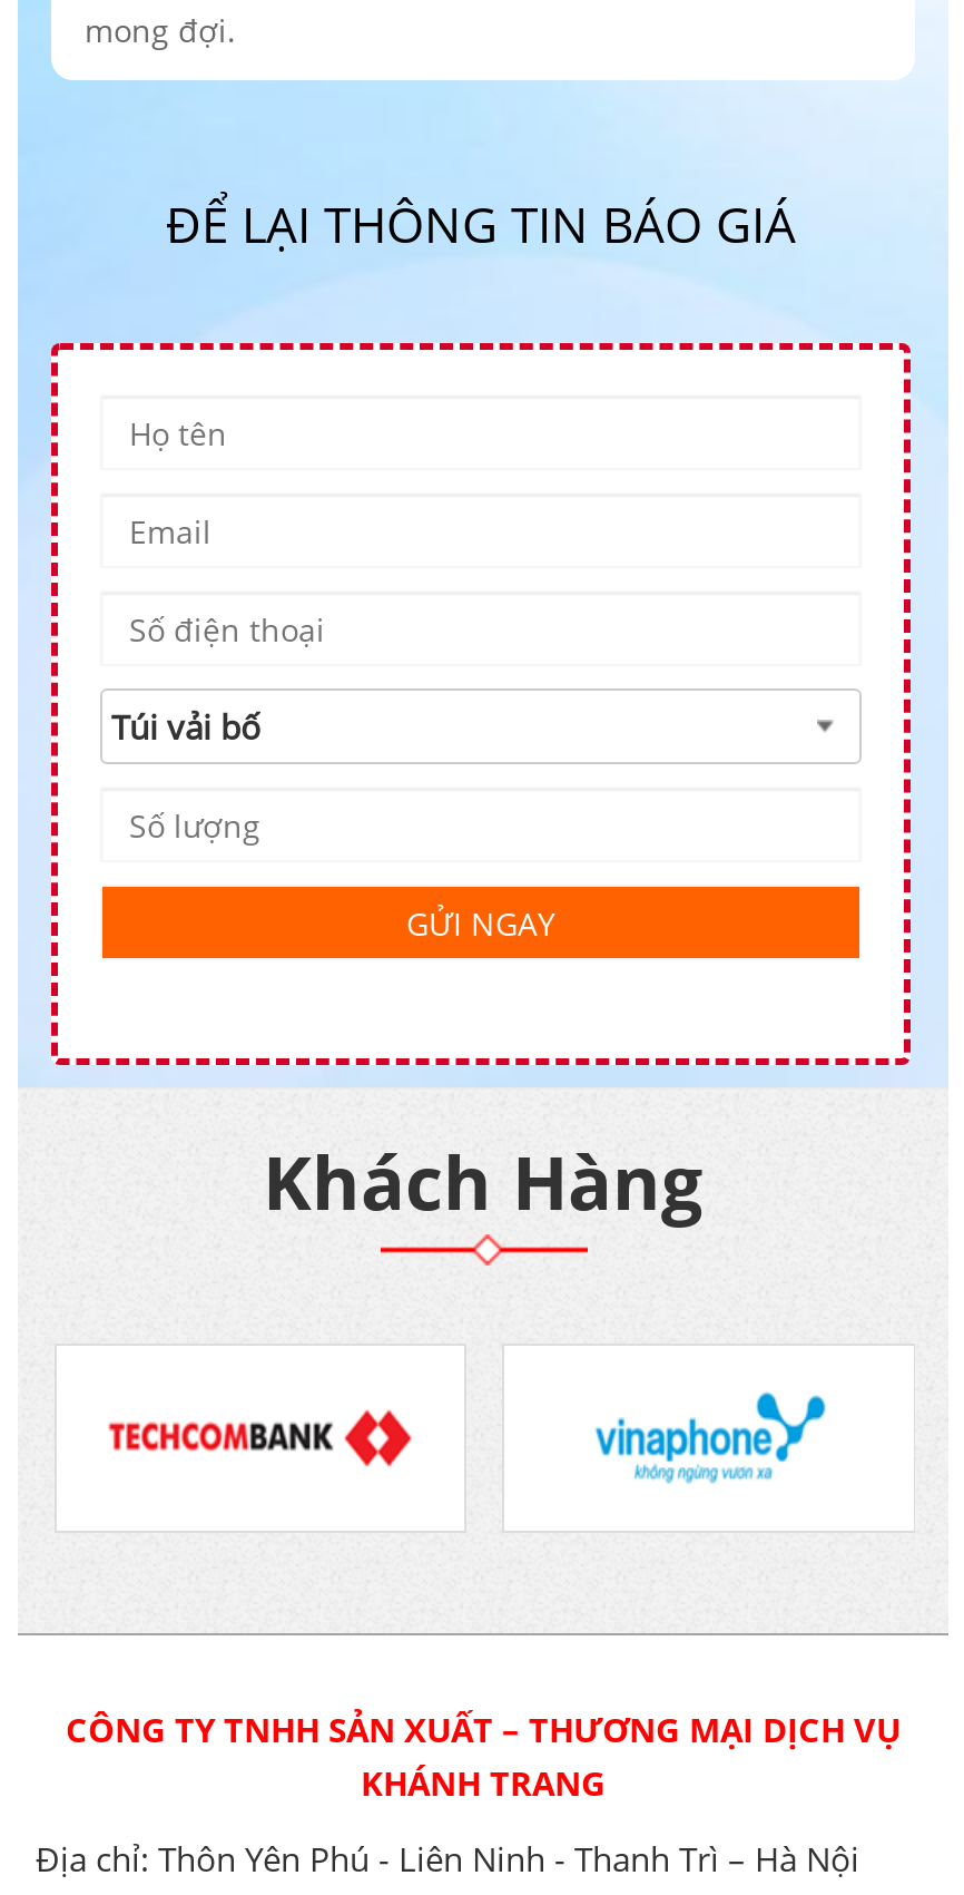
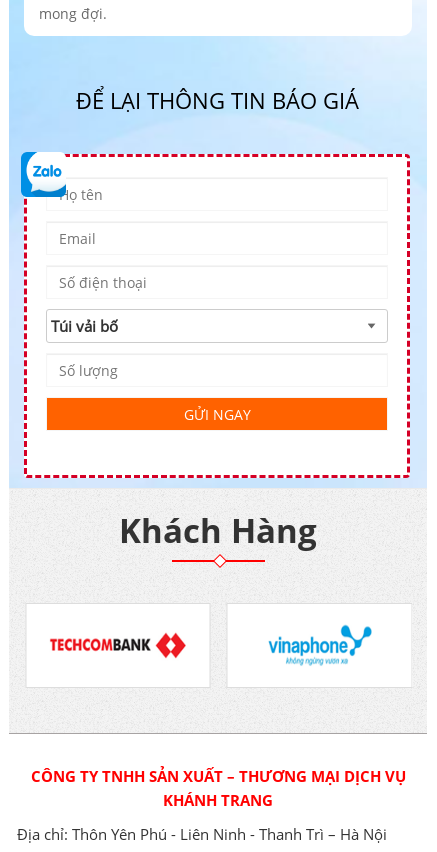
- [image]
+ [image]
